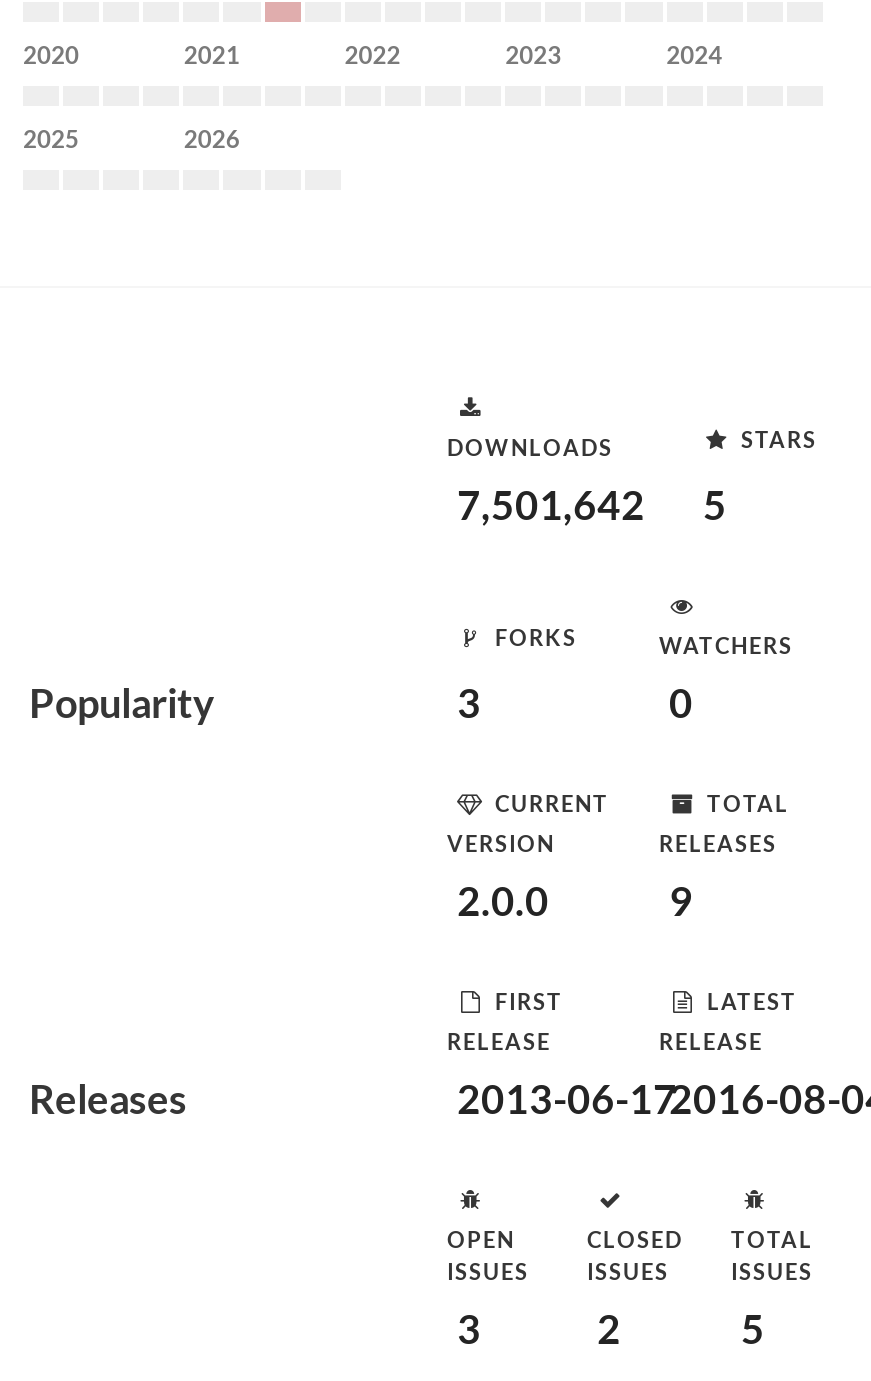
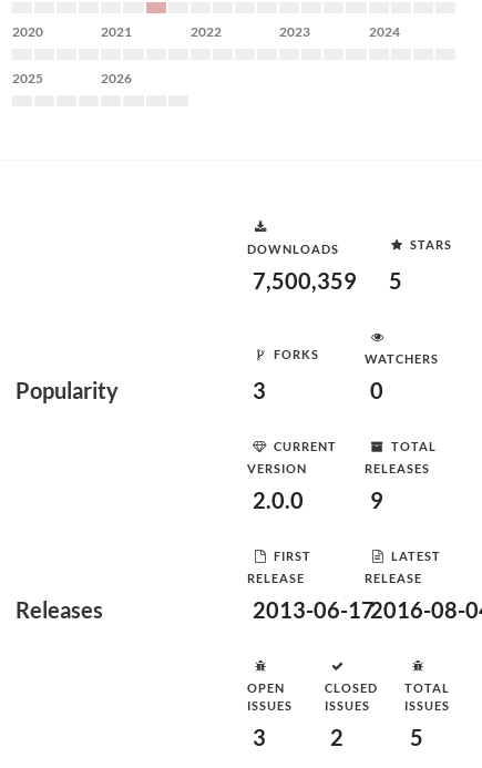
- 7,501,642 5
+ 7,500,359 5
